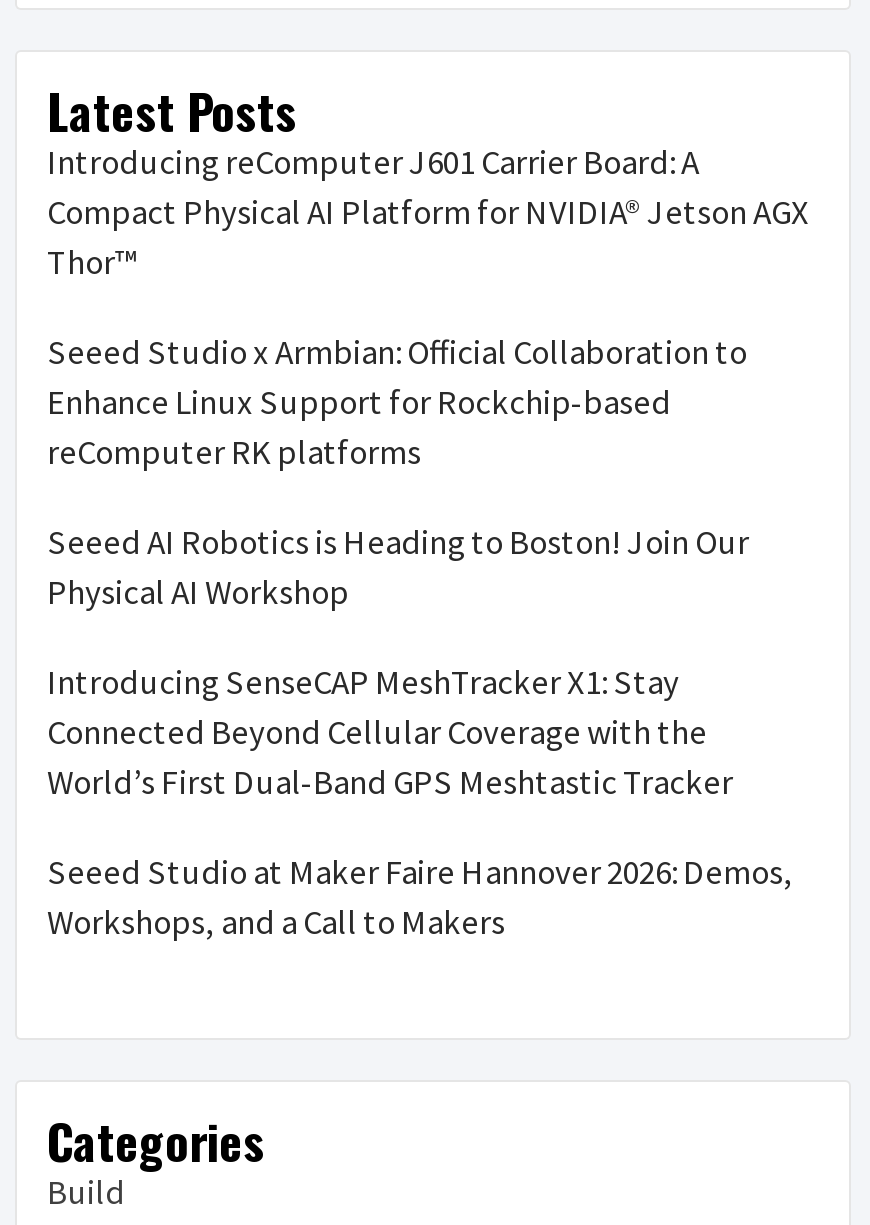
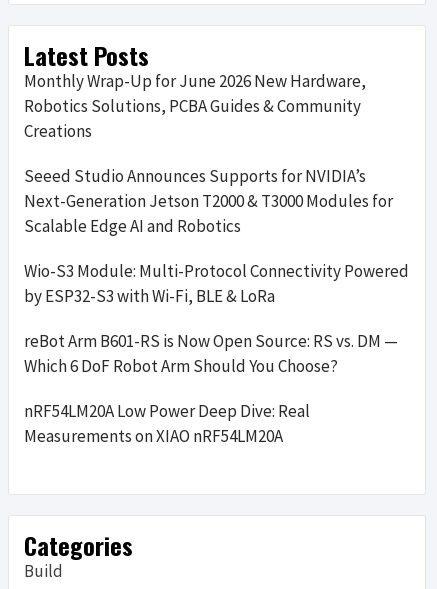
- Introducing reComputer J601 Carrier Board: A
- Compact Physical AI Platform for NVIDIA® Jetson AGX
- Thor™
+ Monthly Wrap-Up for June 2026 New Hardware,
+ Robotics Solutions, PCBA Guides & Community
+ Creations

- Seeed Studio x Armbian: Official Collaboration to
- Enhance Linux Support for Rockchip-based
- reComputer RK platforms
+ Seeed Studio Announces Supports for NVIDIA’s
+ Next-Generation Jetson T2000 & T3000 Modules for
+ Scalable Edge AI and Robotics

- Seeed AI Robotics is Heading to Boston! Join Our
- Physical AI Workshop
+ Wio-S3 Module: Multi-Protocol Connectivity Powered
+ by ESP32-S3 with Wi-Fi, BLE & LoRa

- Introducing SenseCAP MeshTracker X1: Stay
- Connected Beyond Cellular Coverage with the
- World’s First Dual-Band GPS Meshtastic Tracker
+ reBot Arm B601-RS is Now Open Source: RS vs. DM —
+ Which 6 DoF Robot Arm Should You Choose?

- Seeed Studio at Maker Faire Hannover 2026: Demos,
- Workshops, and a Call to Makers
+ nRF54LM20A Low Power Deep Dive: Real
+ Measurements on XIAO nRF54LM20A
